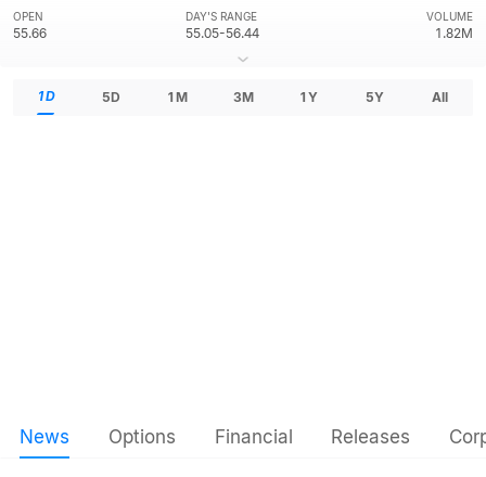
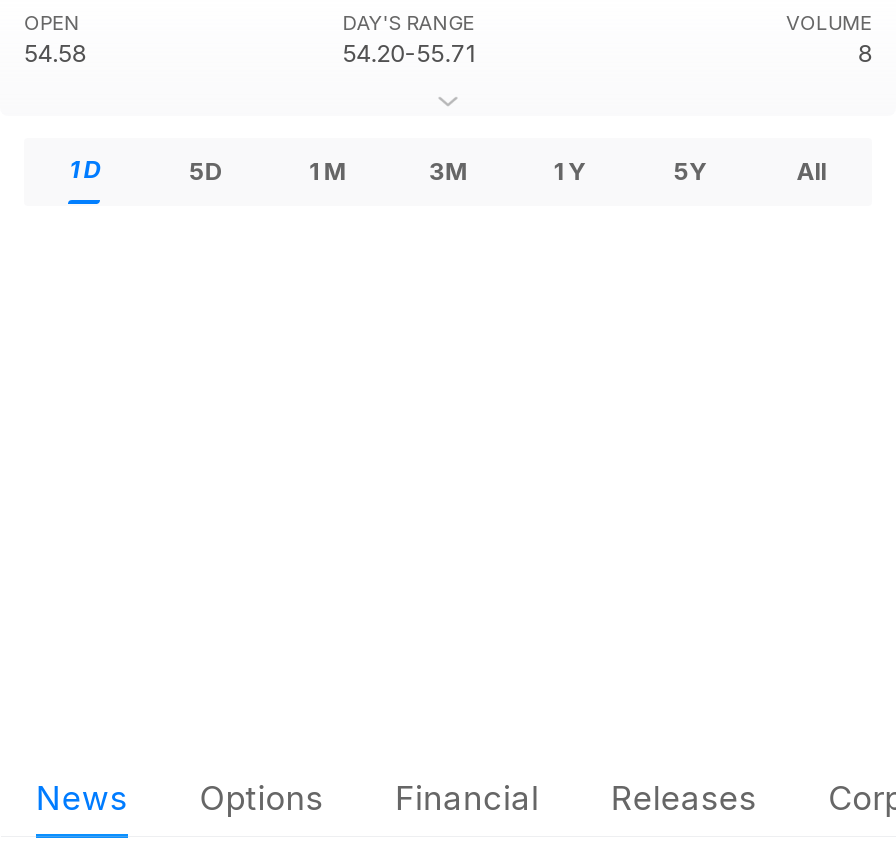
- 55.66
+ 54.58

- 55.05-56.44
+ 54.20-55.71

- 1.82M
+ 8
